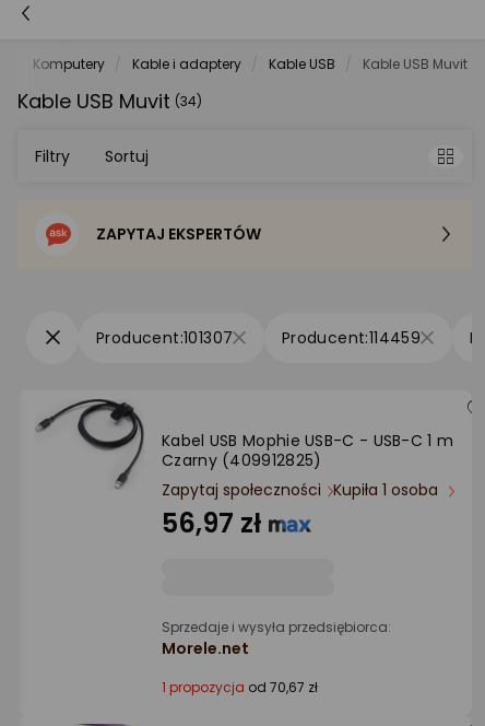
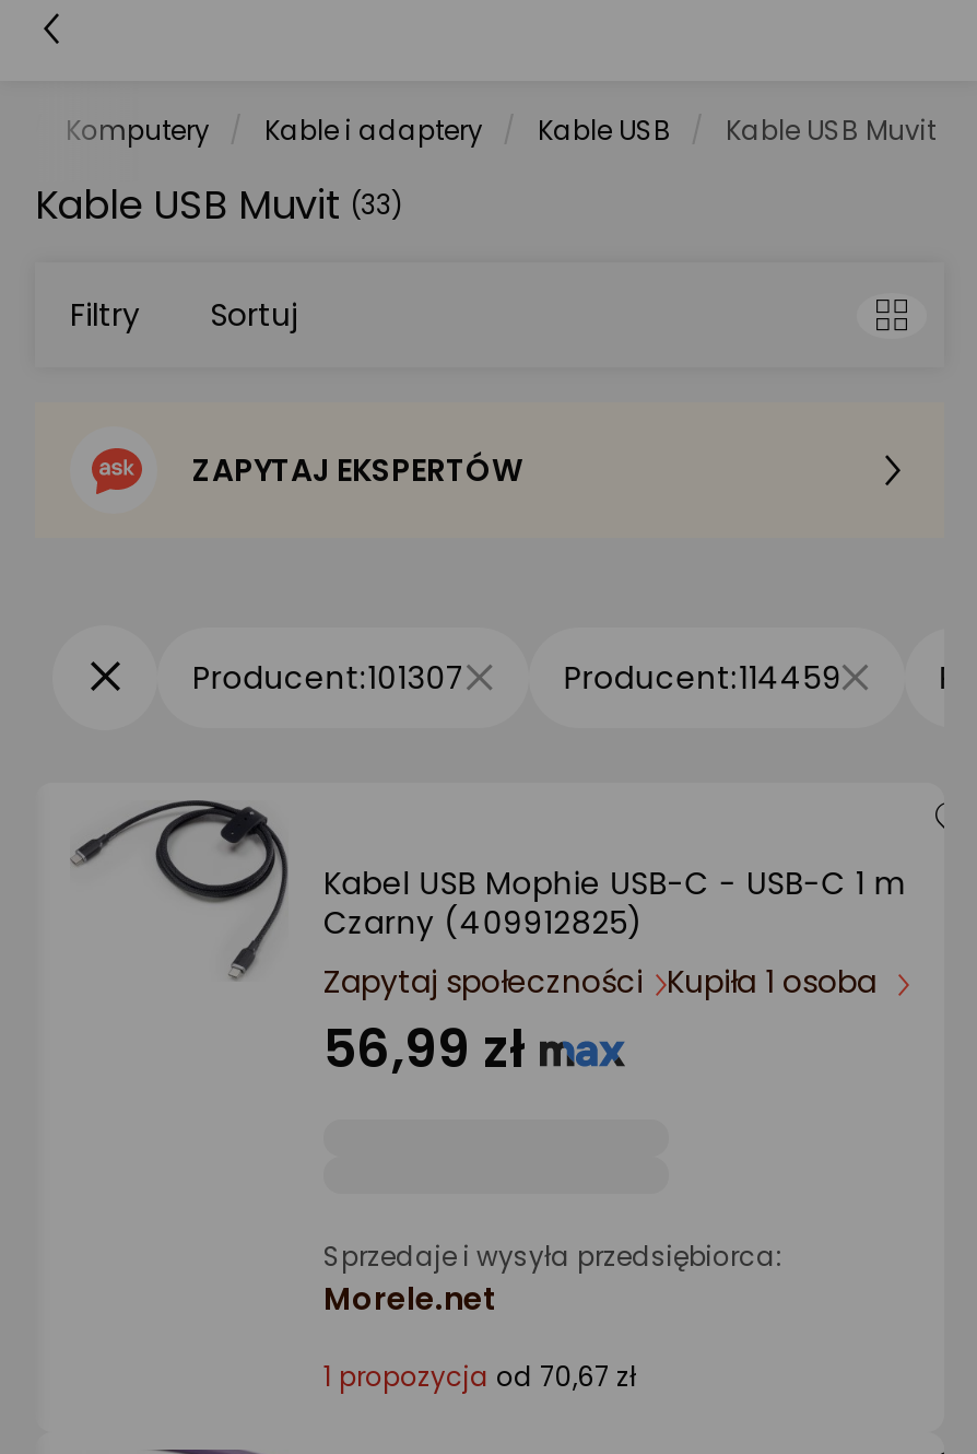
- Kable USB Muvit (34)
+ Kable USB Muvit (33)

- 56,97 zł
+ 56,99 zł
